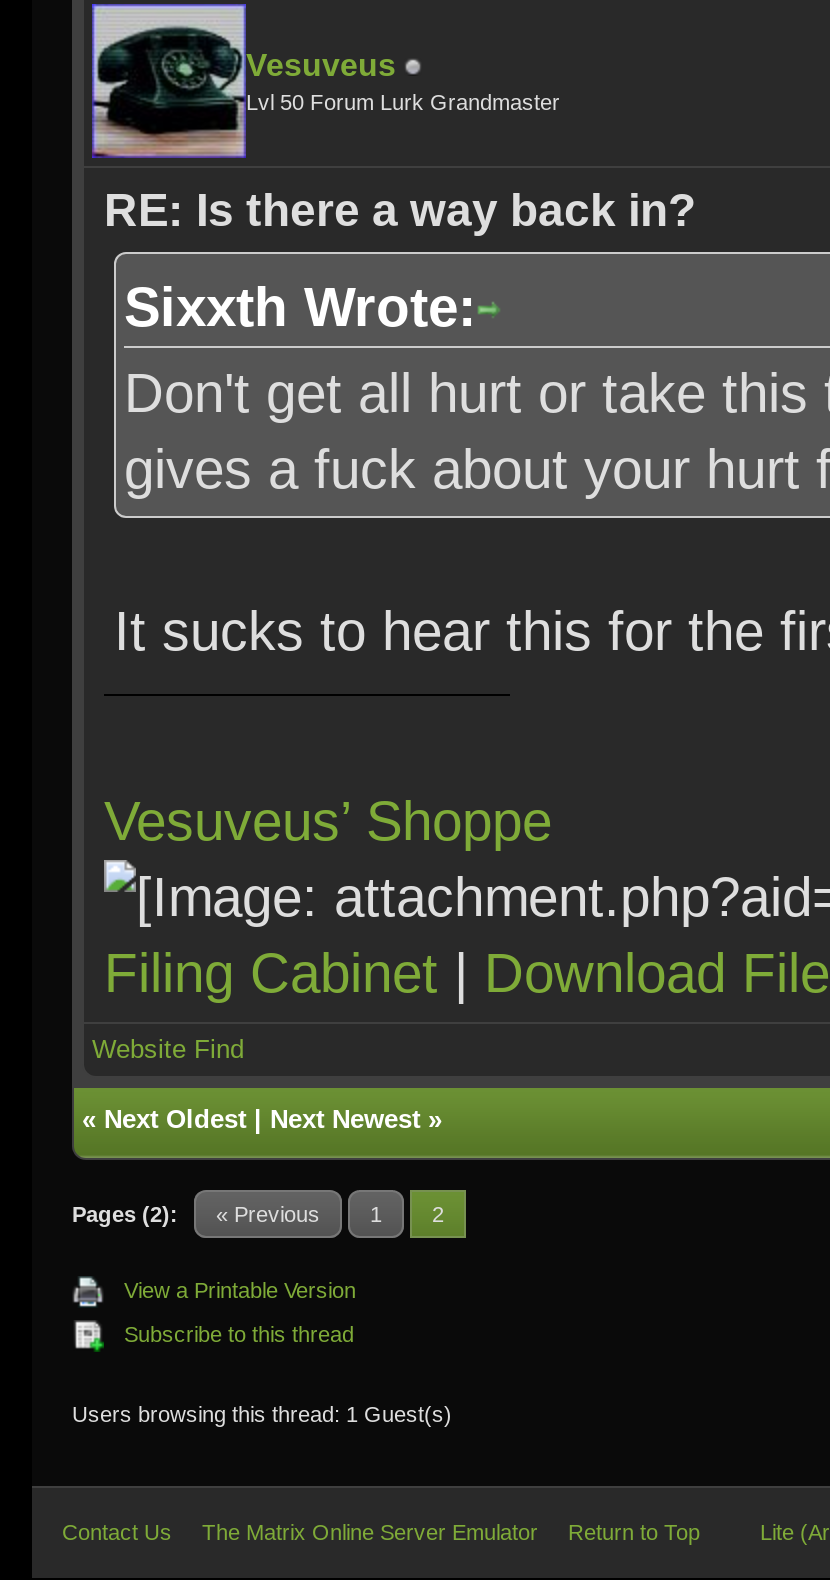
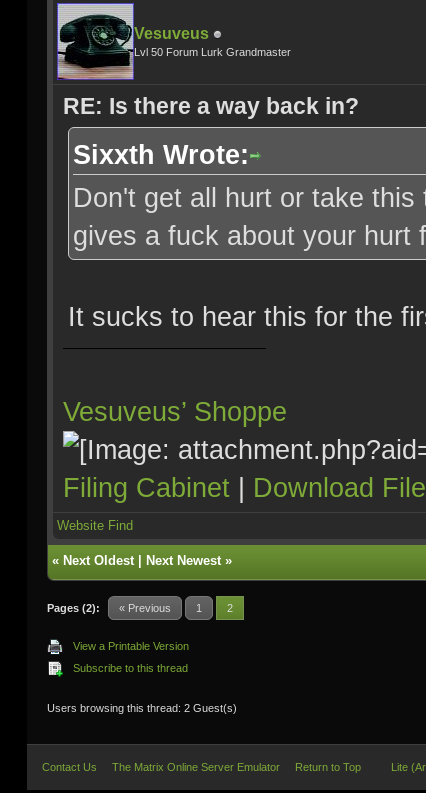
- Users browsing this thread: 1 Guest(s)
+ Users browsing this thread: 2 Guest(s)
